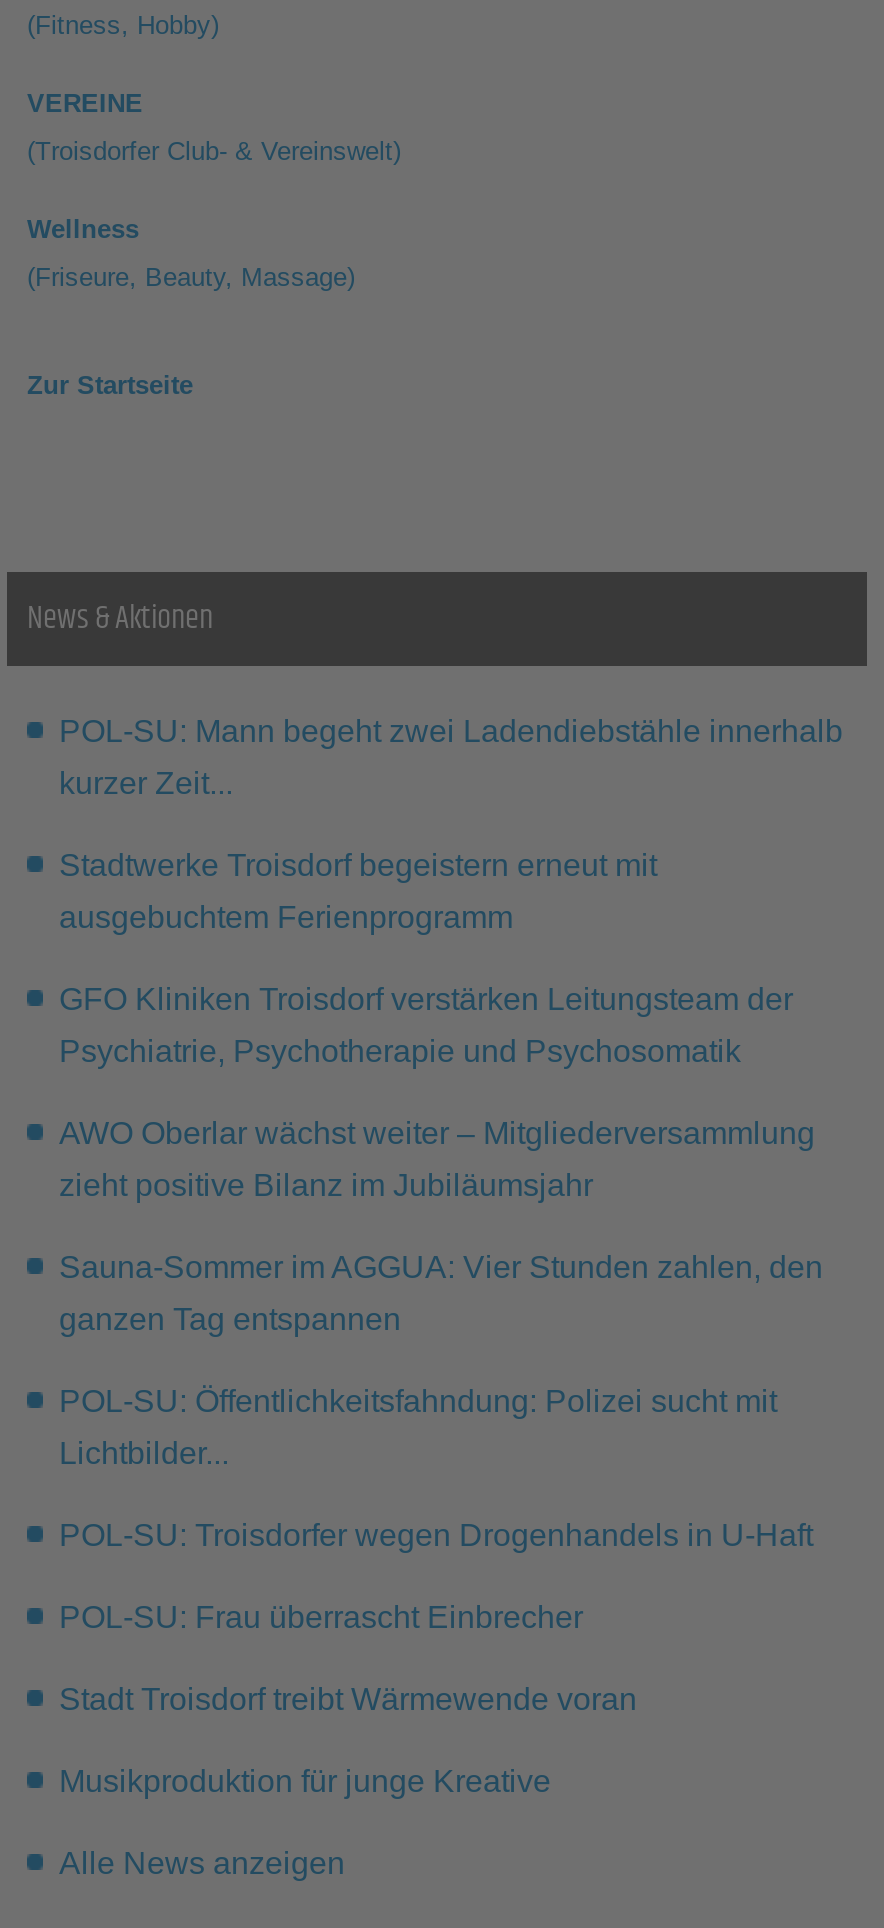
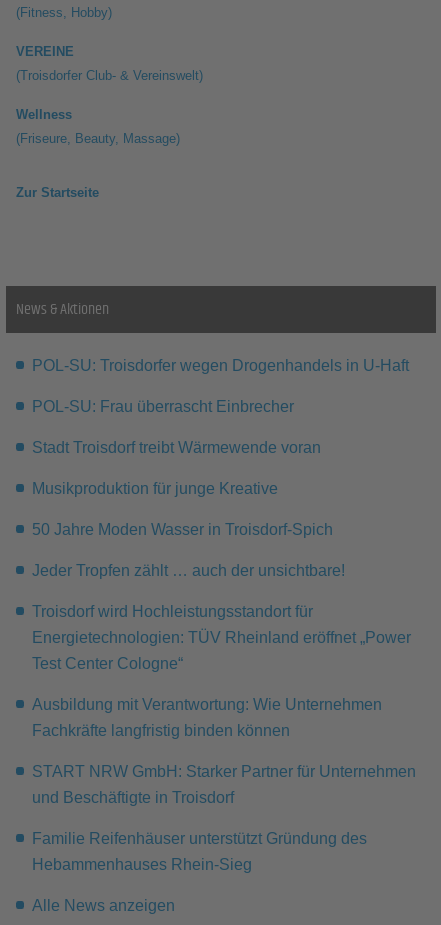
- POL-SU: Mann begeht zwei Ladendiebstähle innerhalb
- kurzer Zeit...
- Stadtwerke Troisdorf begeistern erneut mit
- ausgebuchtem Ferienprogramm
- GFO Kliniken Troisdorf verstärken Leitungsteam der
- Psychiatrie, Psychotherapie und Psychosomatik
- AWO Oberlar wächst weiter – Mitgliederversammlung
- zieht positive Bilanz im Jubiläumsjahr
- Sauna-Sommer im AGGUA: Vier Stunden zahlen, den
- ganzen Tag entspannen
- POL-SU: Öffentlichkeitsfahndung: Polizei sucht mit
- Lichtbilder...

moved up: POL-SU: Troisdorfer wegen Drogenhandels in U-Haft | POL-SU: Frau überrascht Einbrecher | Stadt Troisdorf treibt Wärmewende voran | Musikproduktion für junge Kreative

+ 50 Jahre Moden Wasser in Troisdorf-Spich
+ Jeder Tropfen zählt … auch der unsichtbare!
+ Troisdorf wird Hochleistungsstandort für
+ Energietechnologien: TÜV Rheinland eröffnet „Power
+ Test Center Cologne“
+ Ausbildung mit Verantwortung: Wie Unternehmen
+ Fachkräfte langfristig binden können
+ START NRW GmbH: Starker Partner für Unternehmen
+ und Beschäftigte in Troisdorf
+ Familie Reifenhäuser unterstützt Gründung des
+ Hebammenhauses Rhein-Sieg
